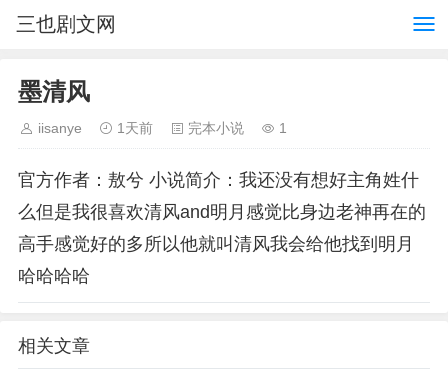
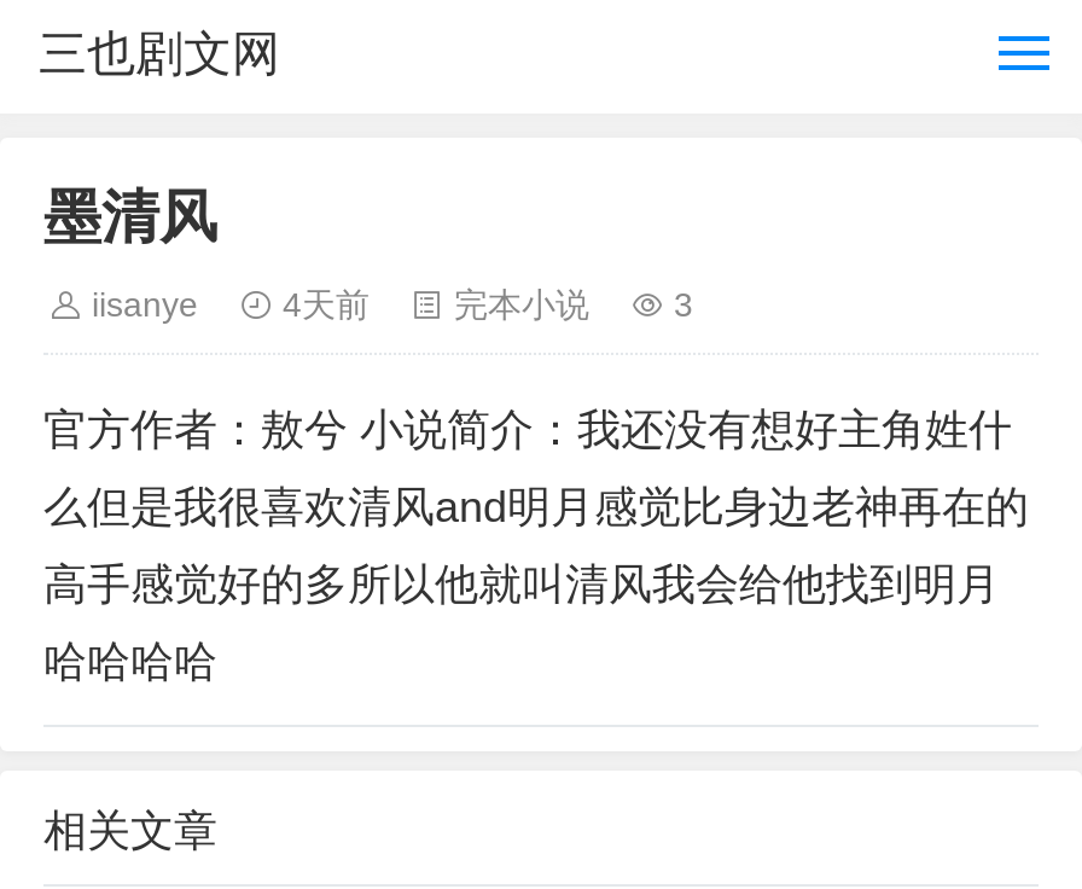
- 1天前
+ 4天前

- 1
+ 3
